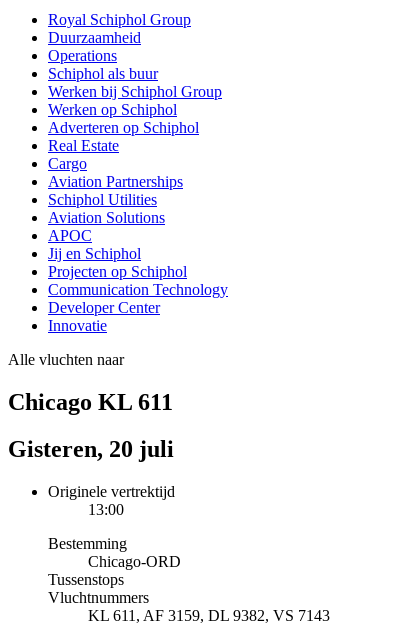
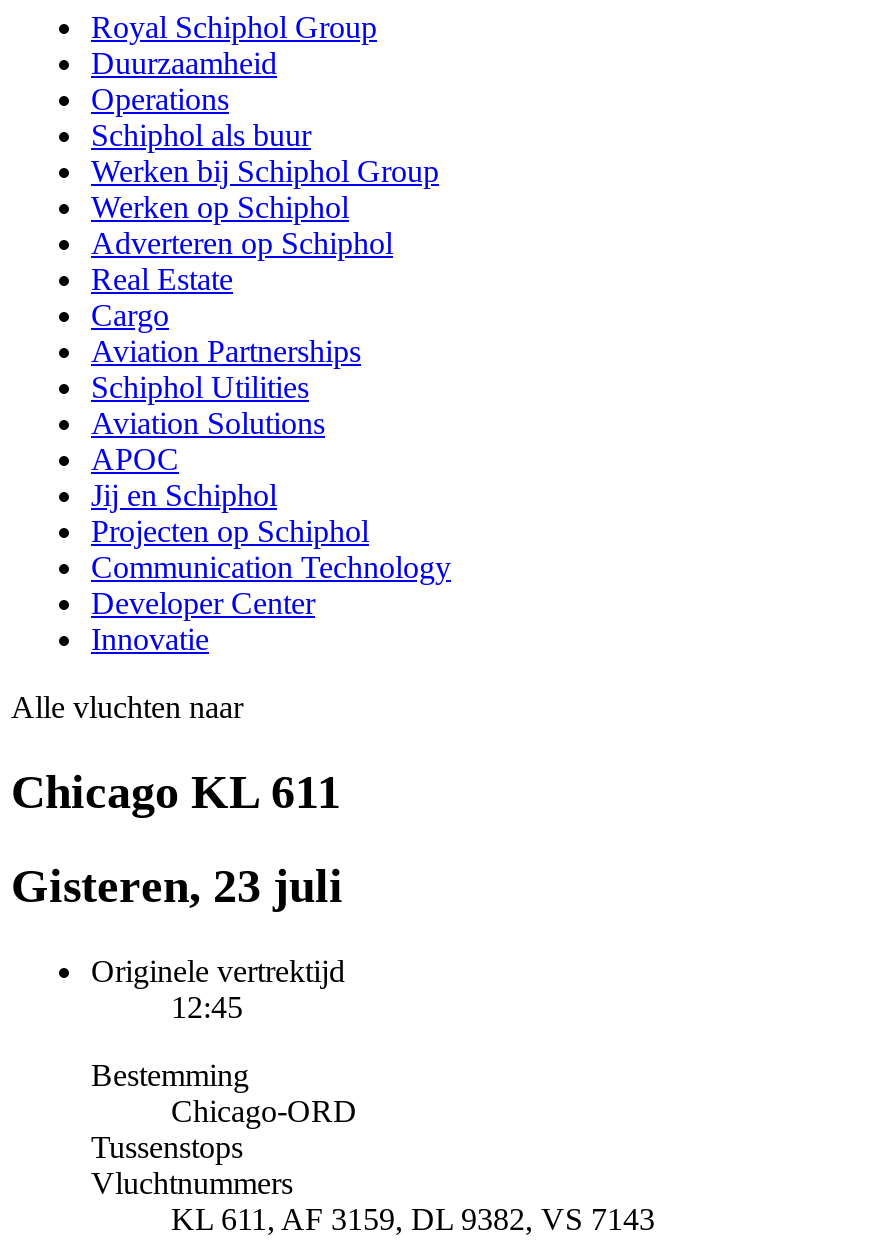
- Gisteren, 20 juli
+ Gisteren, 23 juli

- 13:00
+ 12:45
